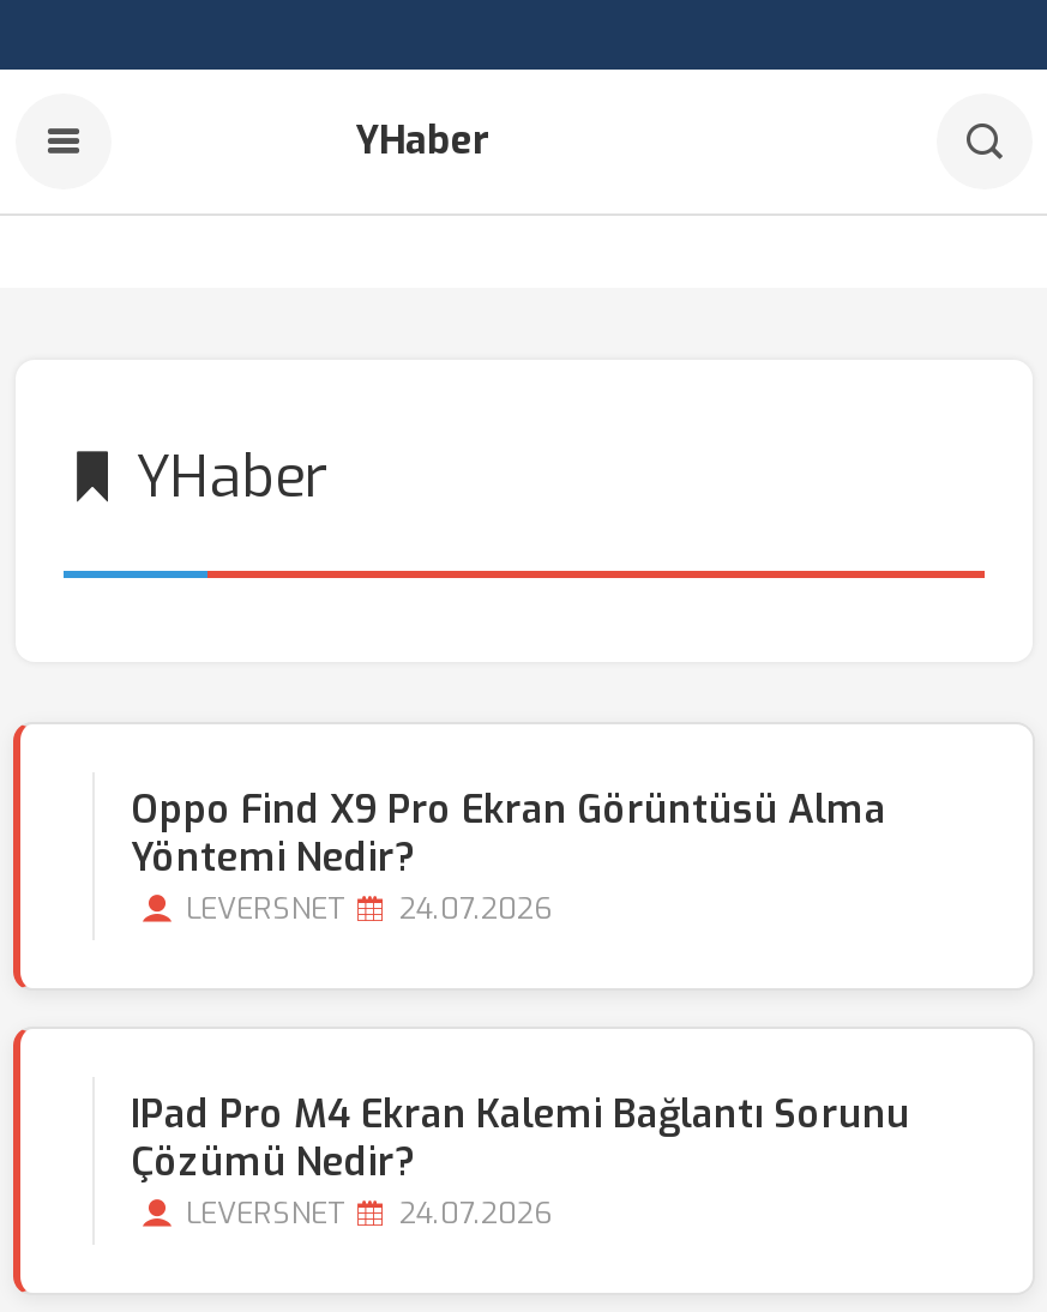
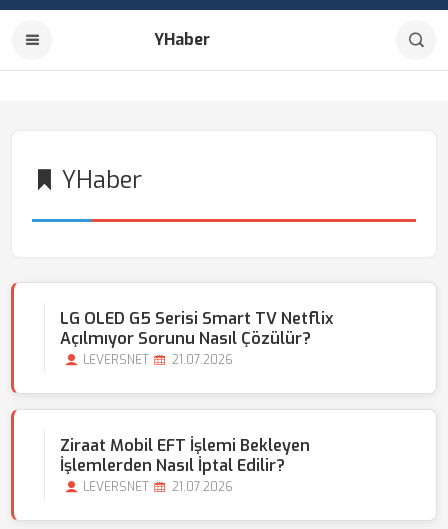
- Oppo Find X9 Pro Ekran Görüntüsü Alma
- Yöntemi Nedir?
+ LG OLED G5 Serisi Smart TV Netflix
+ Açılmıyor Sorunu Nasıl Çözülür?

- LEVERSNET 24.07.2026
+ LEVERSNET 21.07.2026

- IPad Pro M4 Ekran Kalemi Bağlantı Sorunu
- Çözümü Nedir?
+ Ziraat Mobil EFT İşlemi Bekleyen
+ İşlemlerden Nasıl İptal Edilir?

- LEVERSNET 24.07.2026
+ LEVERSNET 21.07.2026
